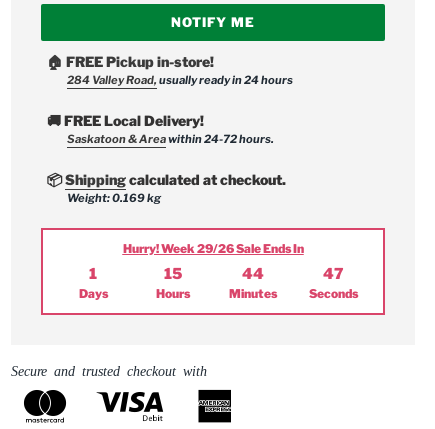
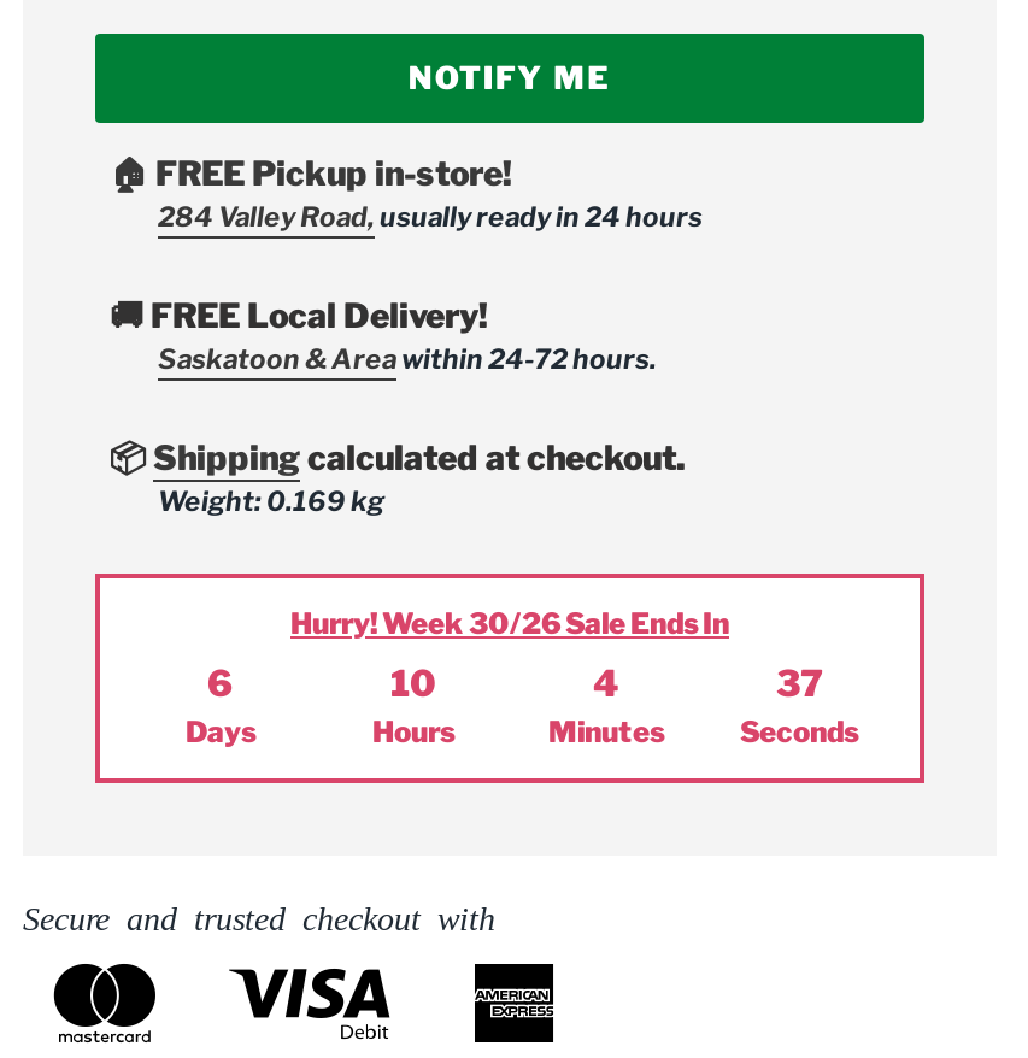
- Hurry! Week 29/26 Sale Ends In
+ Hurry! Week 30/26 Sale Ends In

- 1
+ 6

- 15
+ 10

- 44
+ 4

- 47
+ 37
